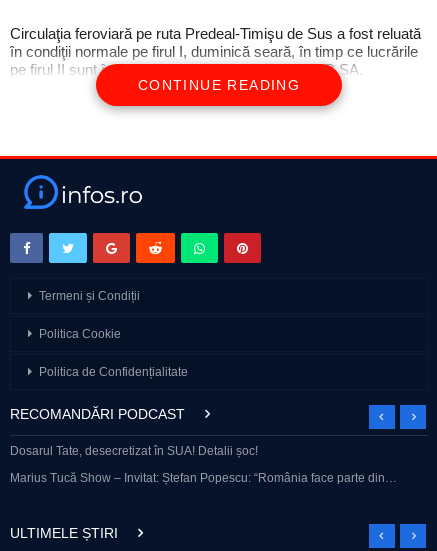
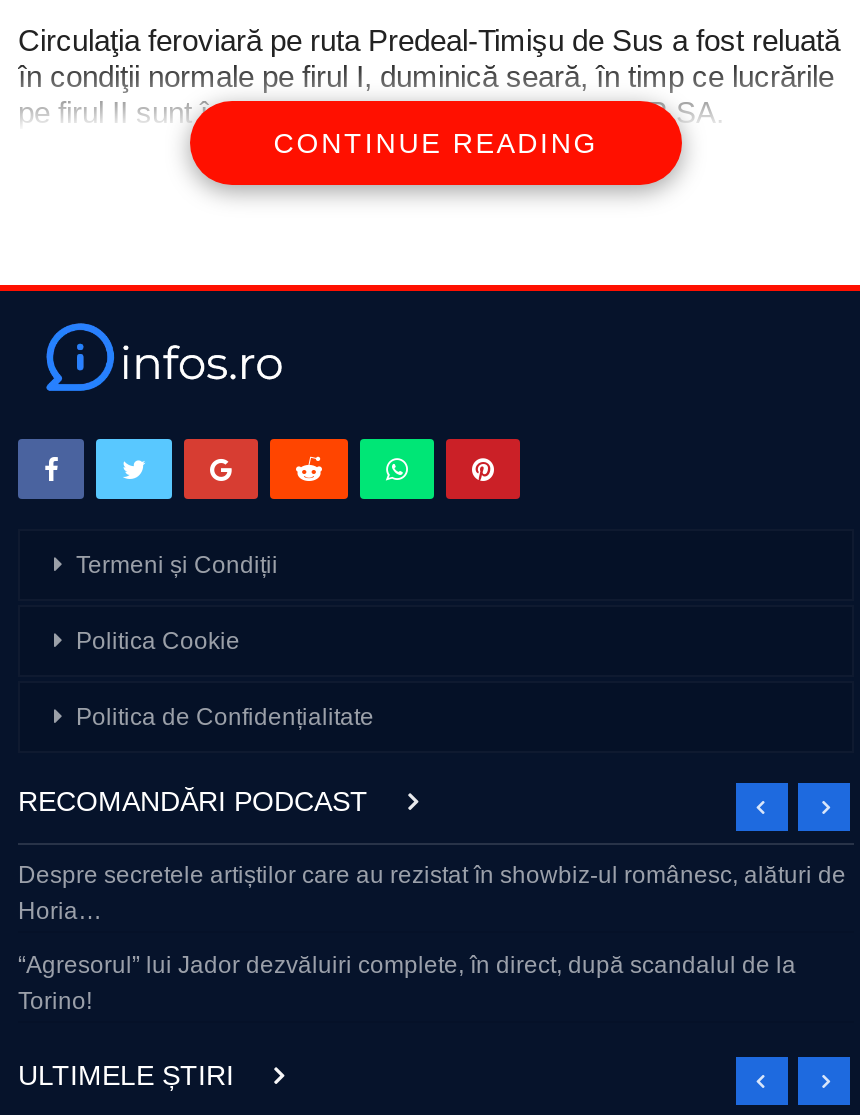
- Dosarul Tate, desecretizat în SUA! Detalii șoc!
+ Despre secretele artiștilor care au rezistat în showbiz-ul românesc, alături de
+ Horia…

- Marius Tucă Show – Invitat: Ștefan Popescu: “România face parte din…
+ “Agresorul” lui Jador dezvăluiri complete, în direct, după scandalul de la
+ Torino!
